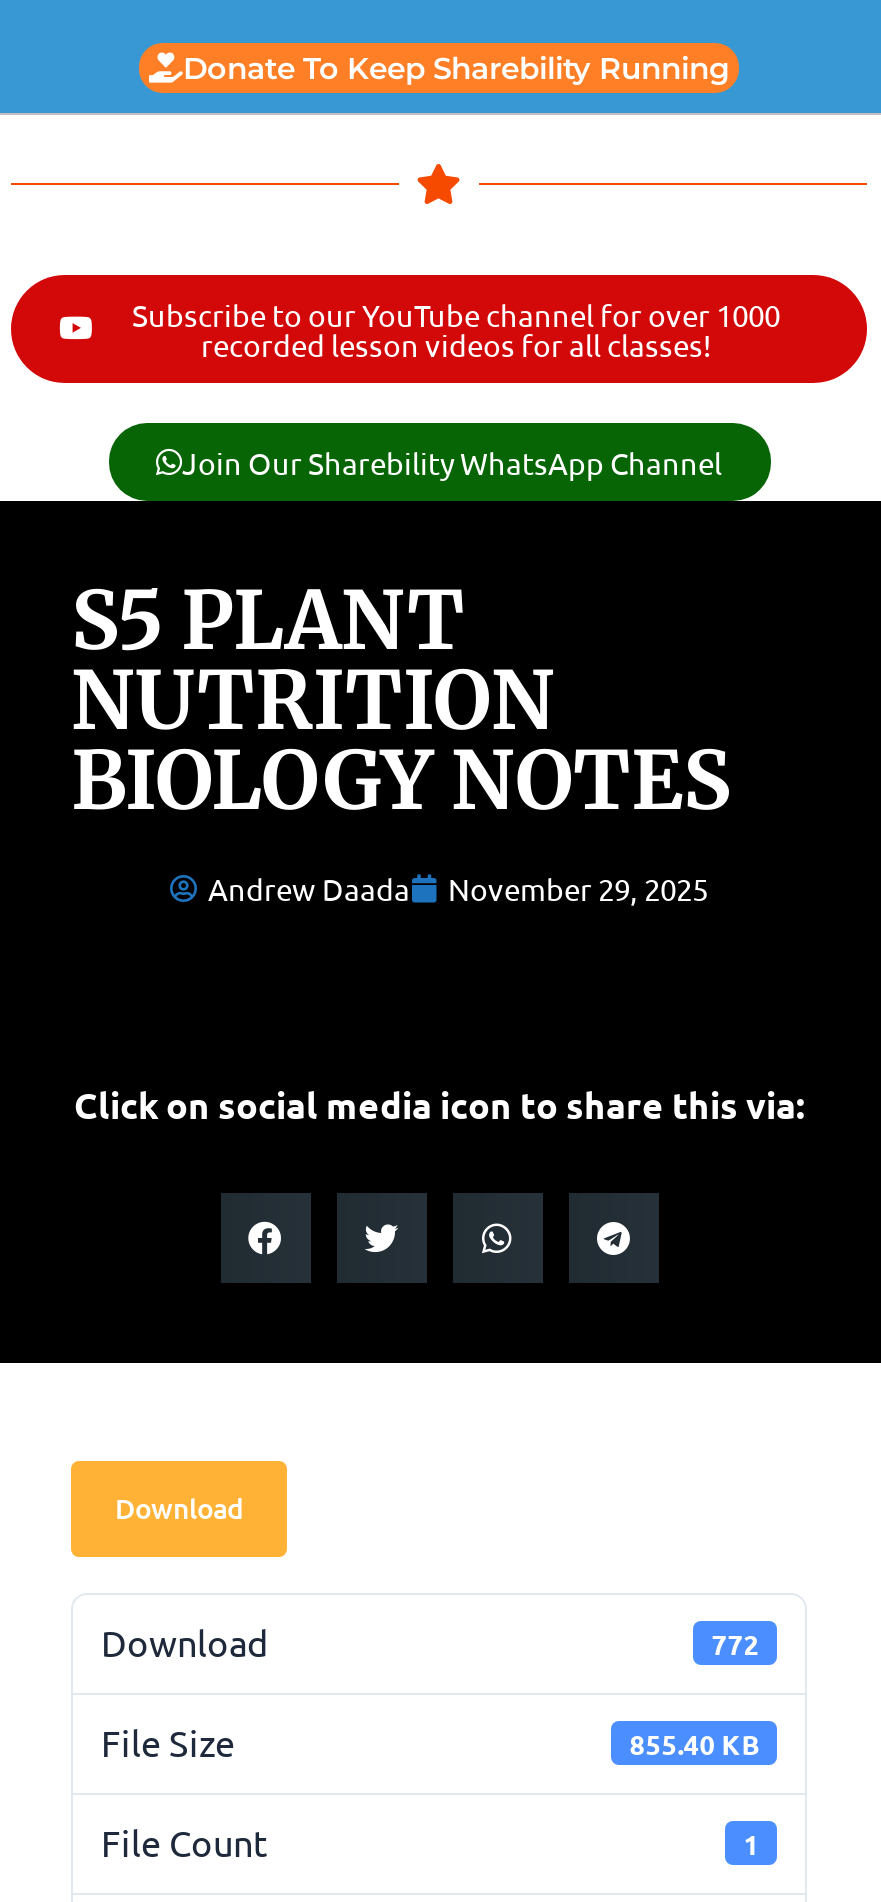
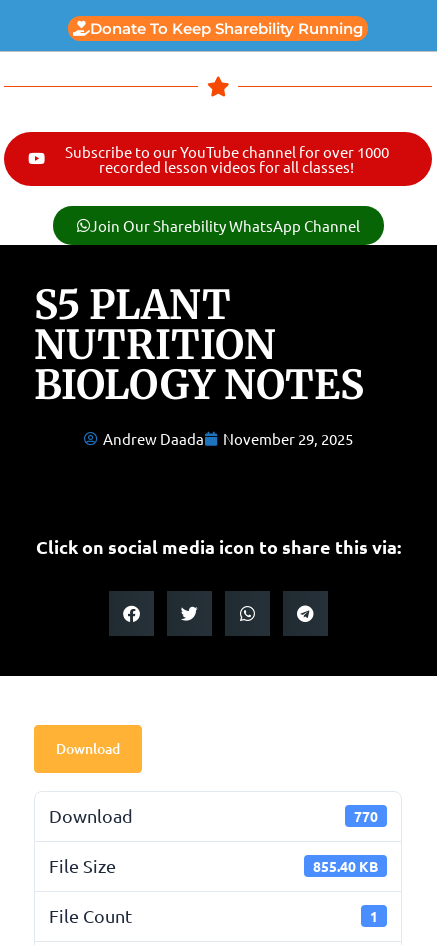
- 772
+ 770
